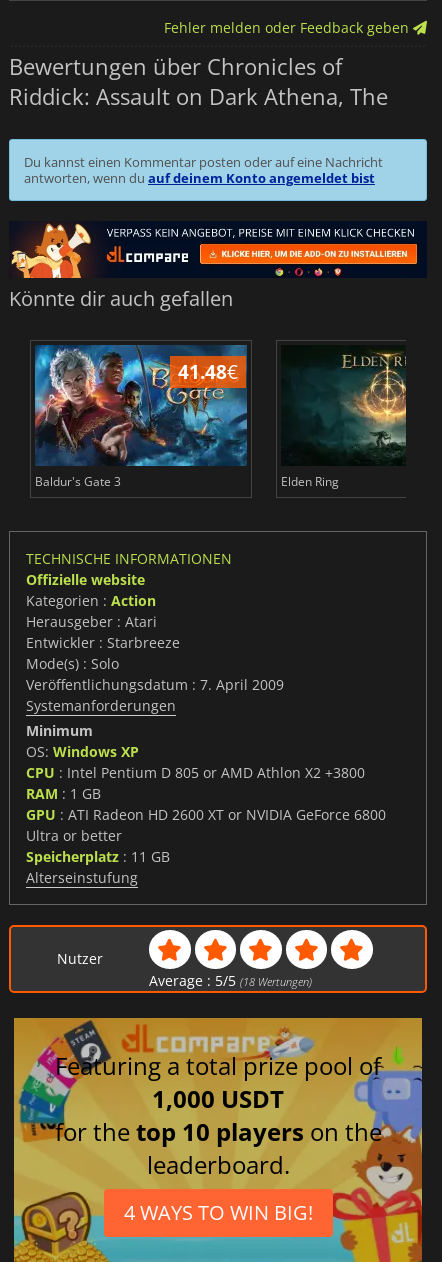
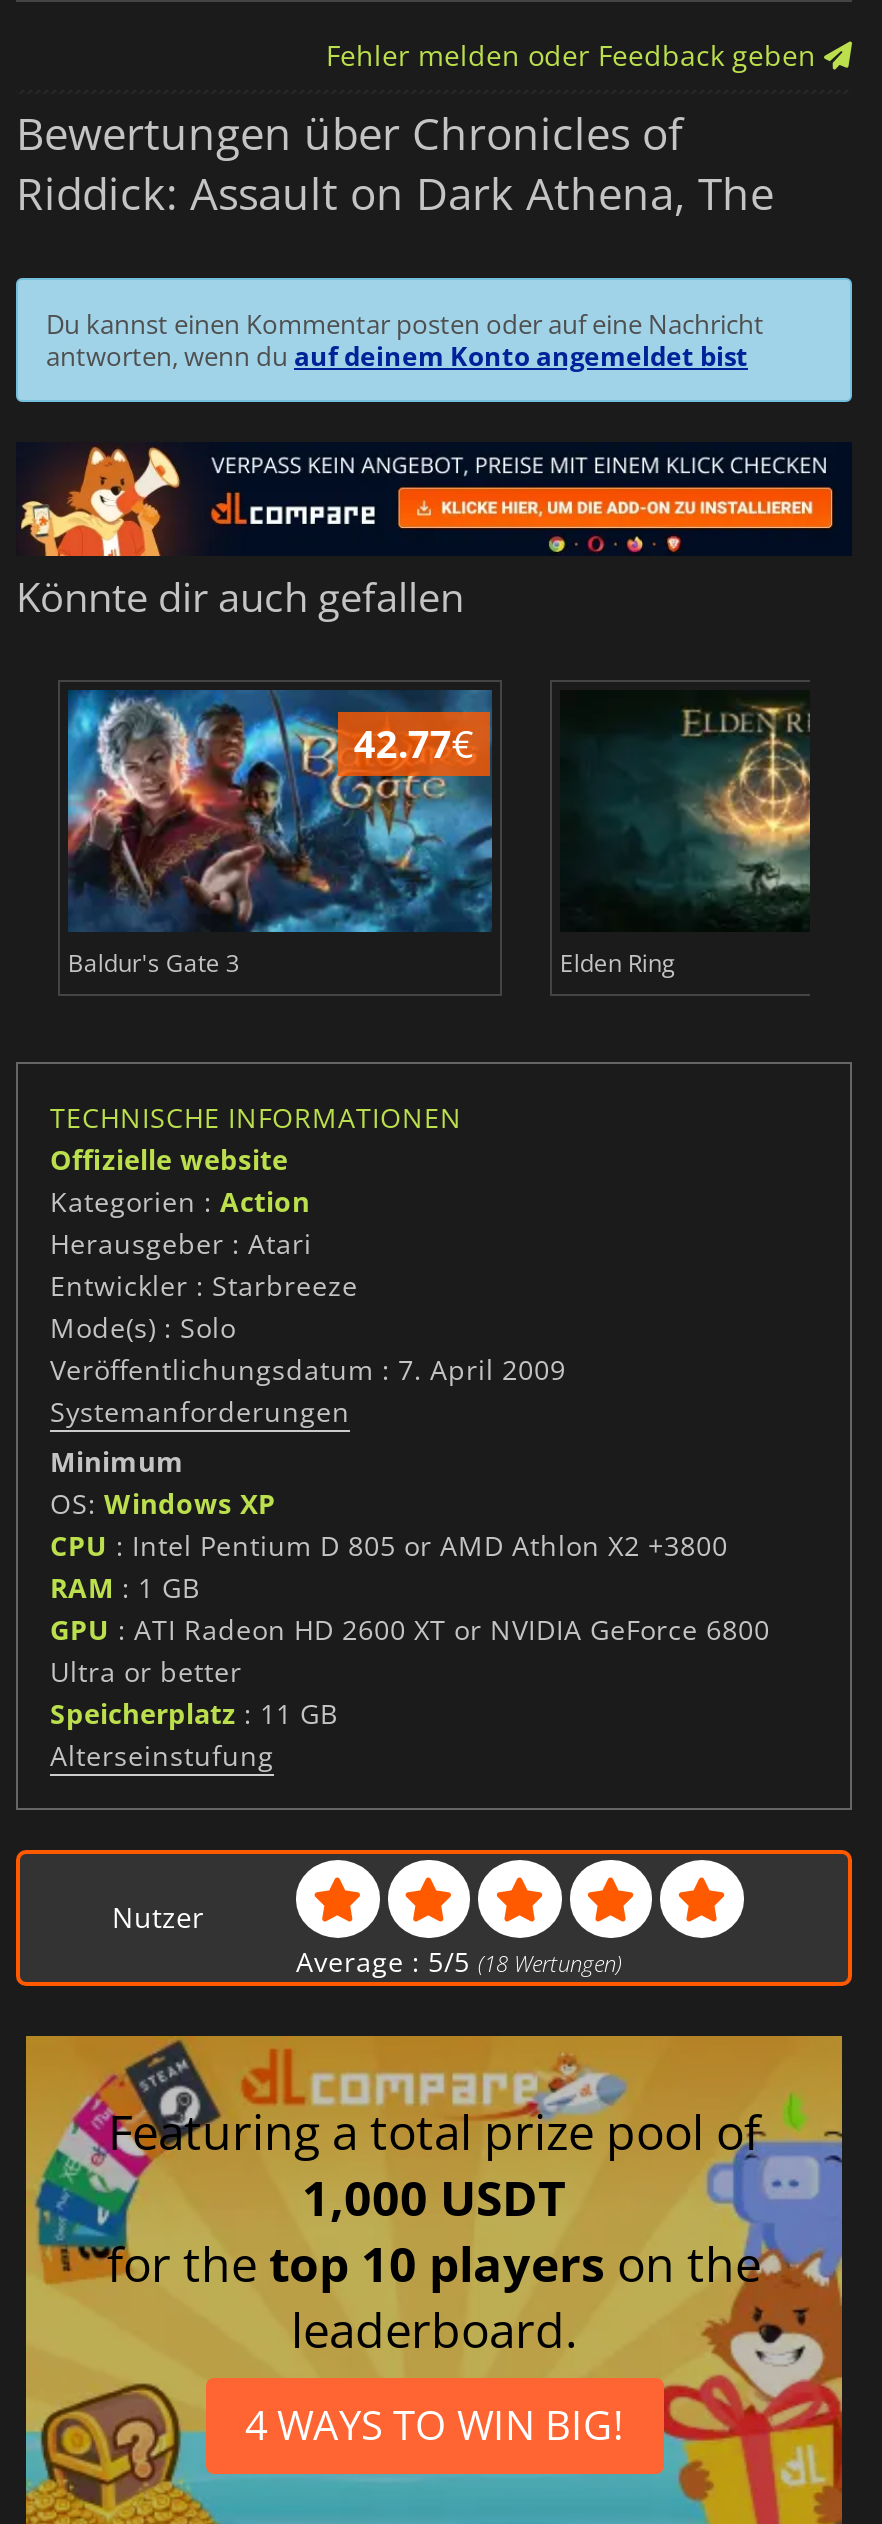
- 41.48€
+ 42.77€
